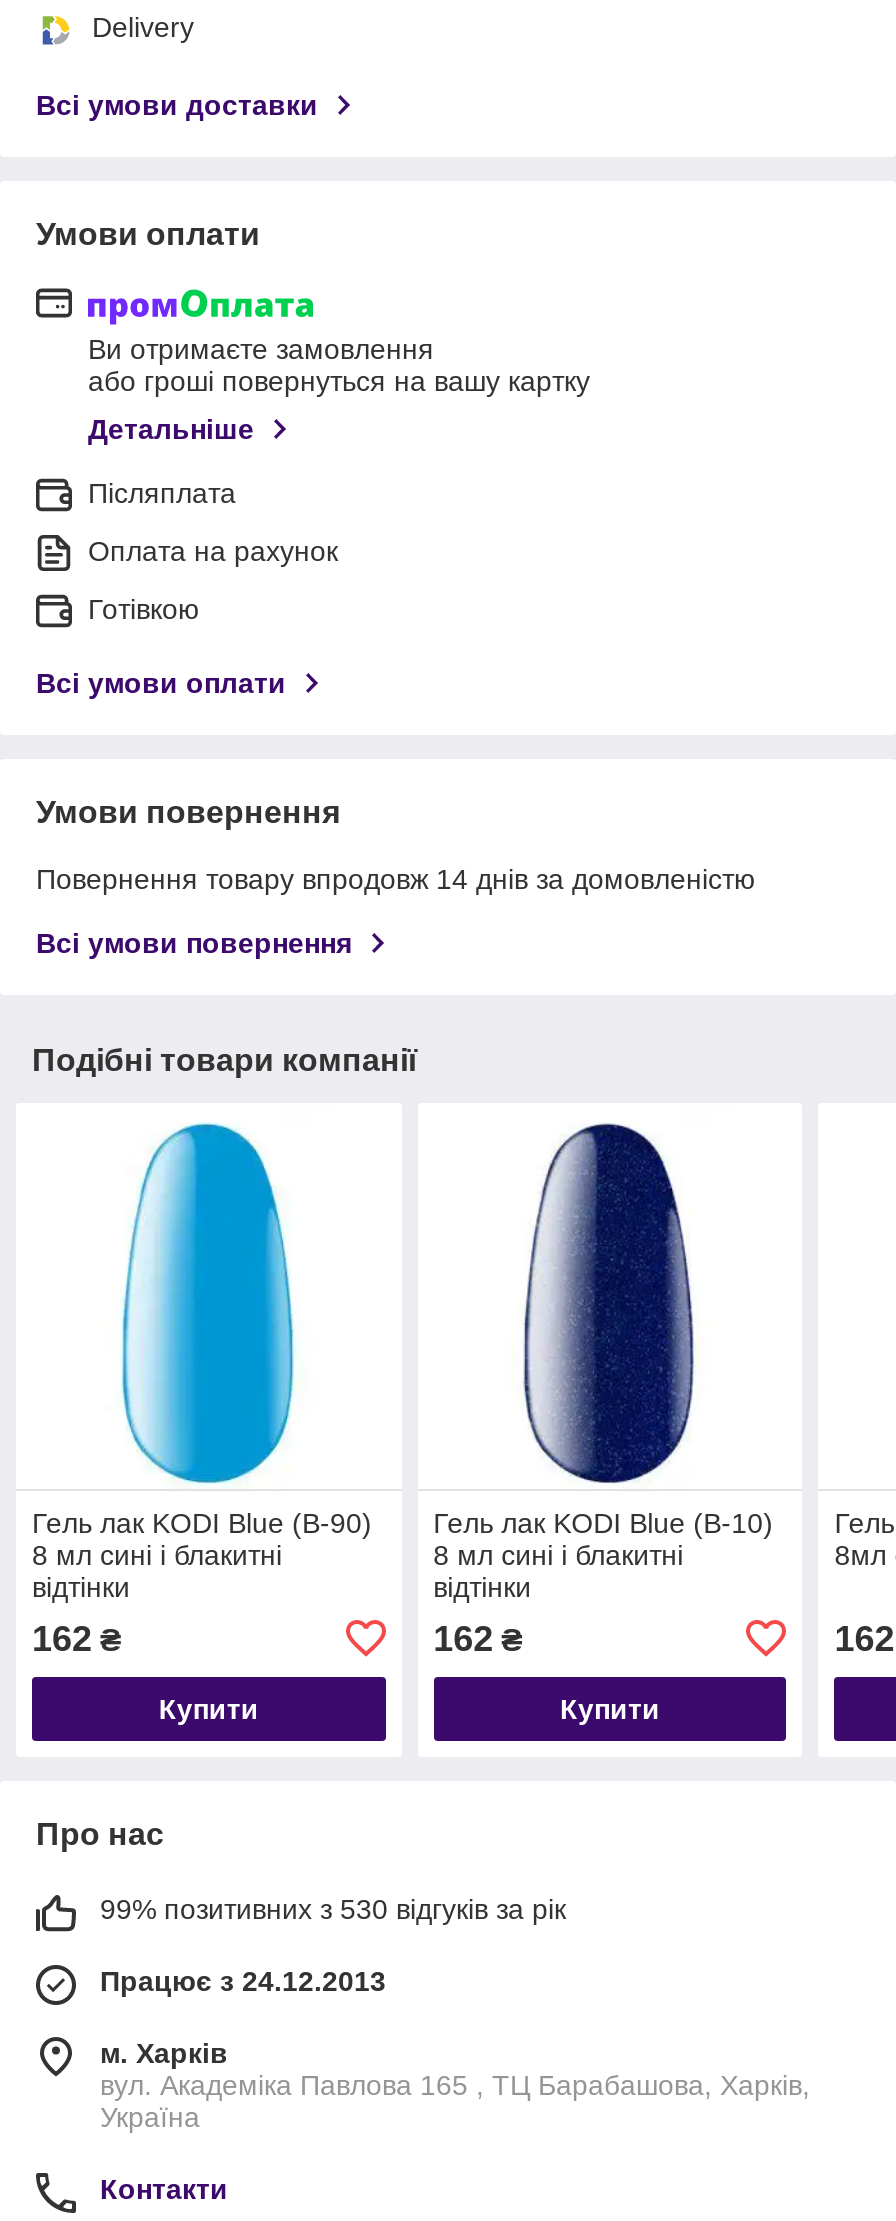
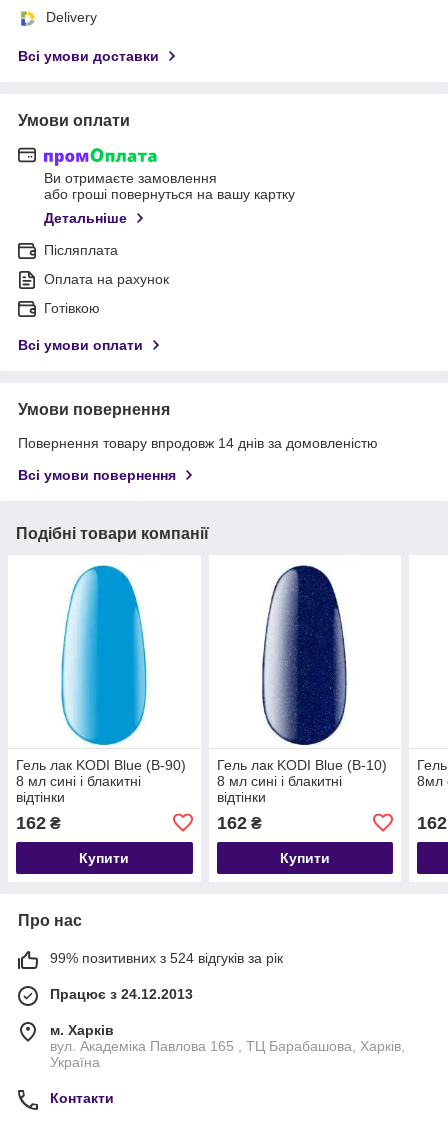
- 99% позитивних з 530 відгуків за рік
+ 99% позитивних з 524 відгуків за рік
